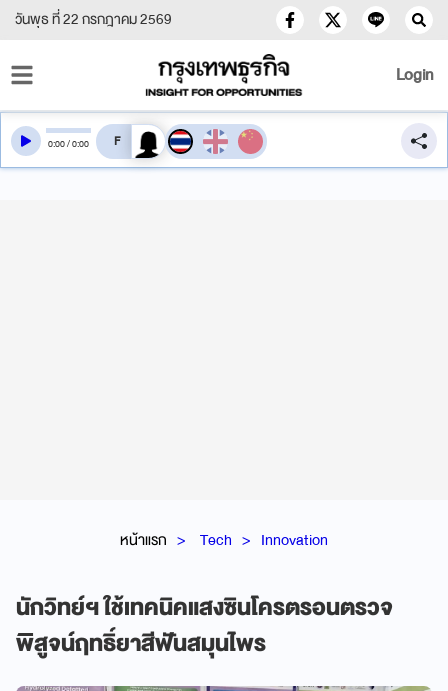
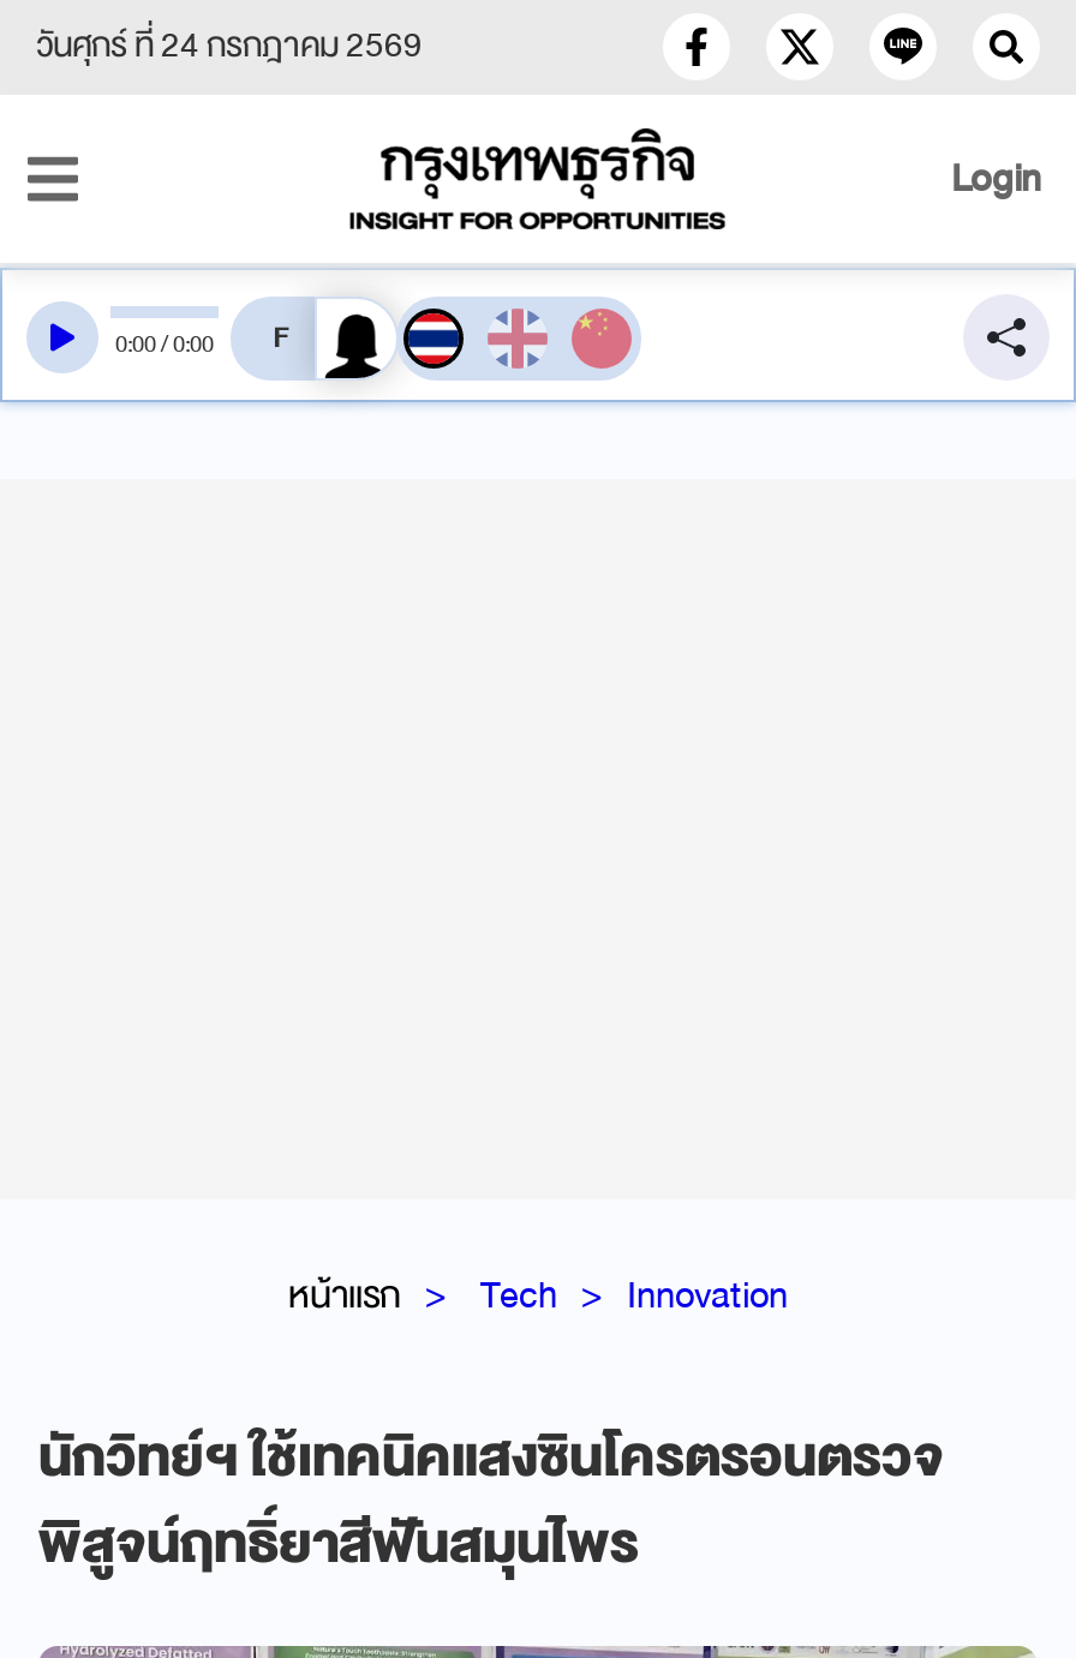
- วันพุธ ที่ 22 กรกฎาคม 2569
+ วันศุกร์ ที่ 24 กรกฎาคม 2569
